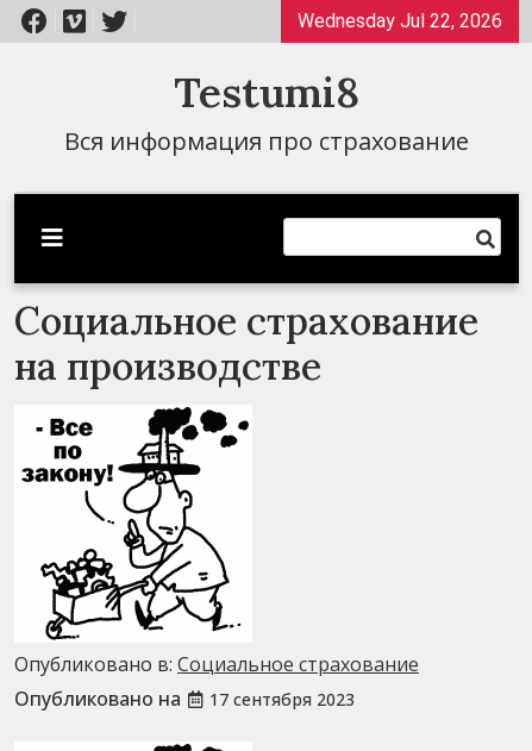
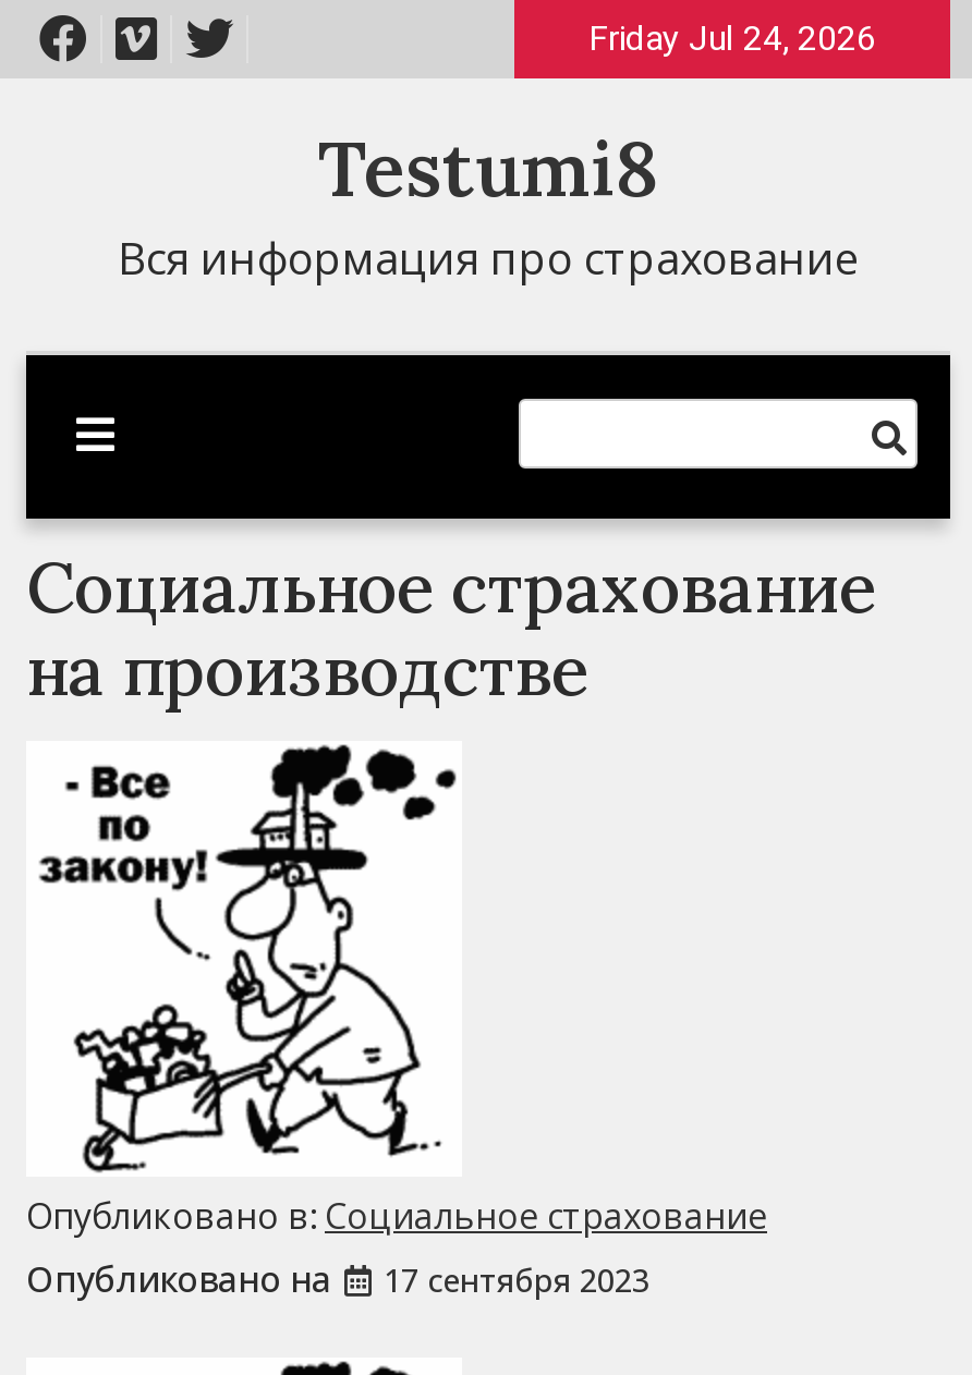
- Wednesday Jul 22, 2026
+ Friday Jul 24, 2026
